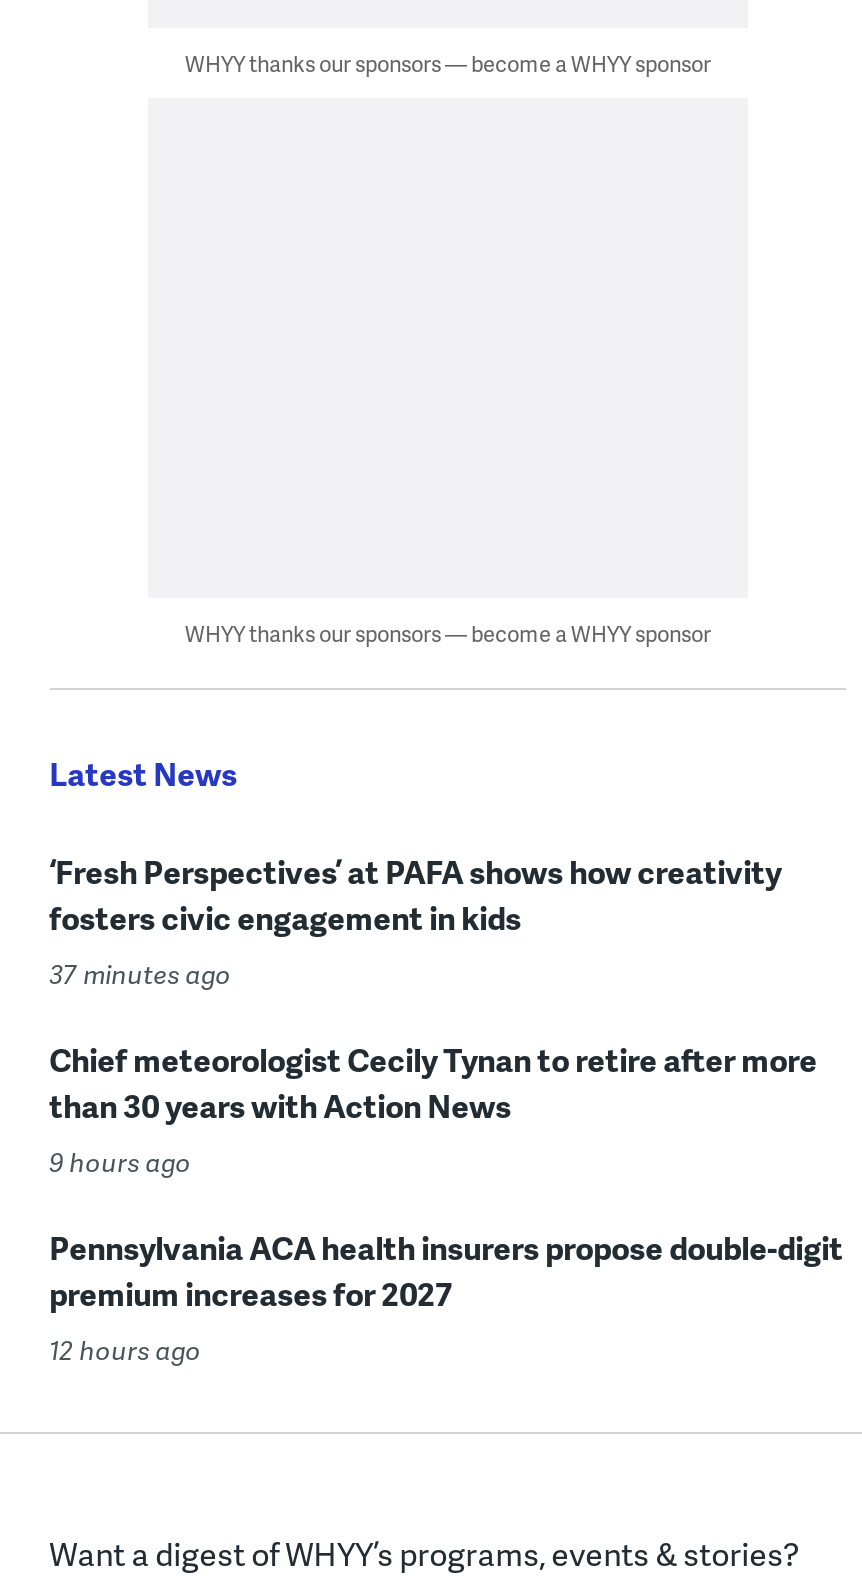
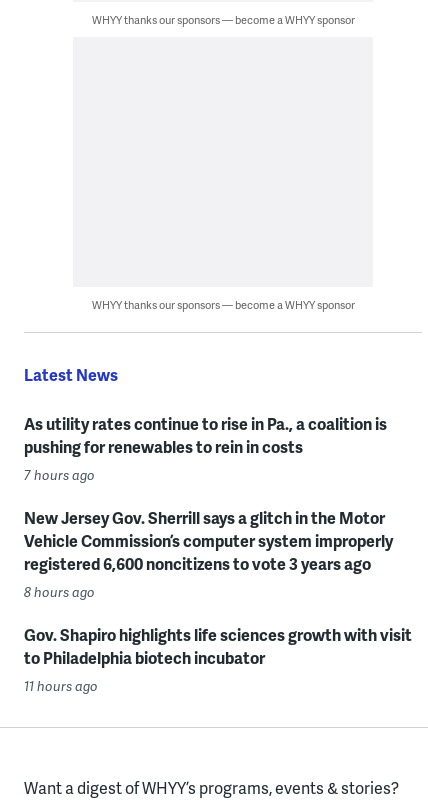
- ‘Fresh Perspectives’ at PAFA shows how creativity
- fosters civic engagement in kids
- 37 minutes ago
+ As utility rates continue to rise in Pa., a coalition is
+ pushing for renewables to rein in costs
+ 7 hours ago

- Chief meteorologist Cecily Tynan to retire after more
- than 30 years with Action News
- 9 hours ago
+ New Jersey Gov. Sherrill says a glitch in the Motor
+ Vehicle Commission’s computer system improperly
+ registered 6,600 noncitizens to vote 3 years ago
+ 8 hours ago

- Pennsylvania ACA health insurers propose double-digit
- premium increases for 2027
- 12 hours ago
+ Gov. Shapiro highlights life sciences growth with visit
+ to Philadelphia biotech incubator
+ 11 hours ago
